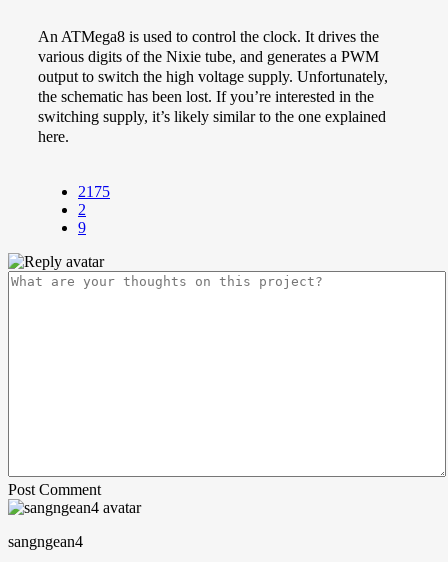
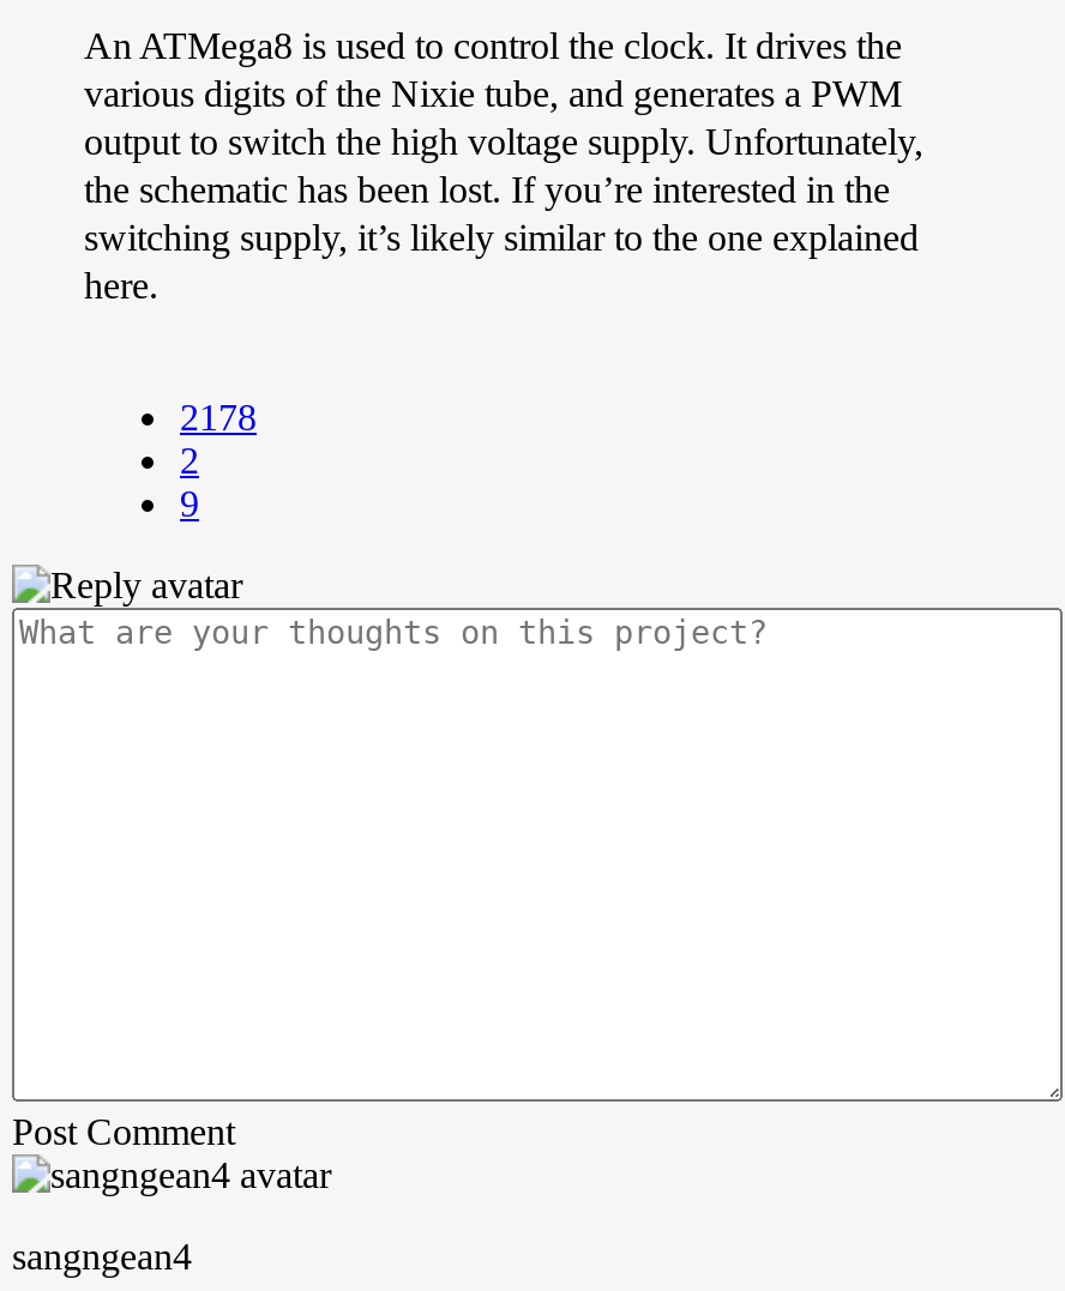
- 2175
+ 2178
